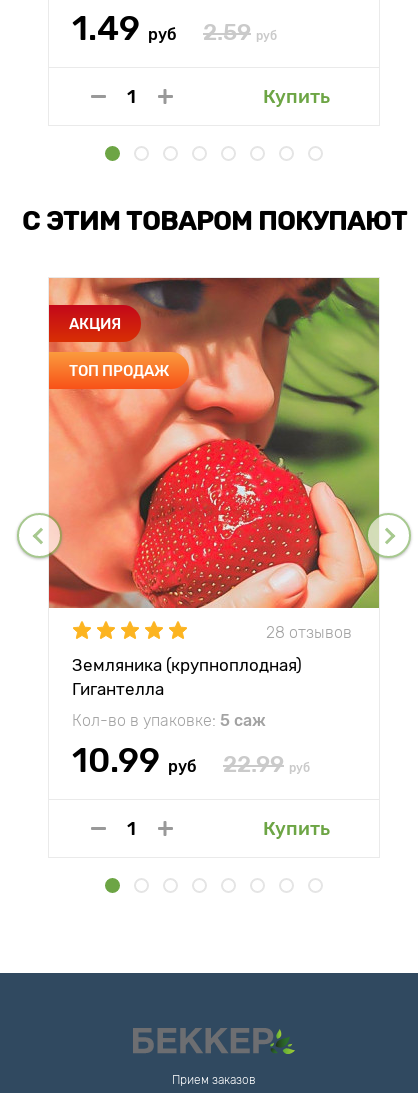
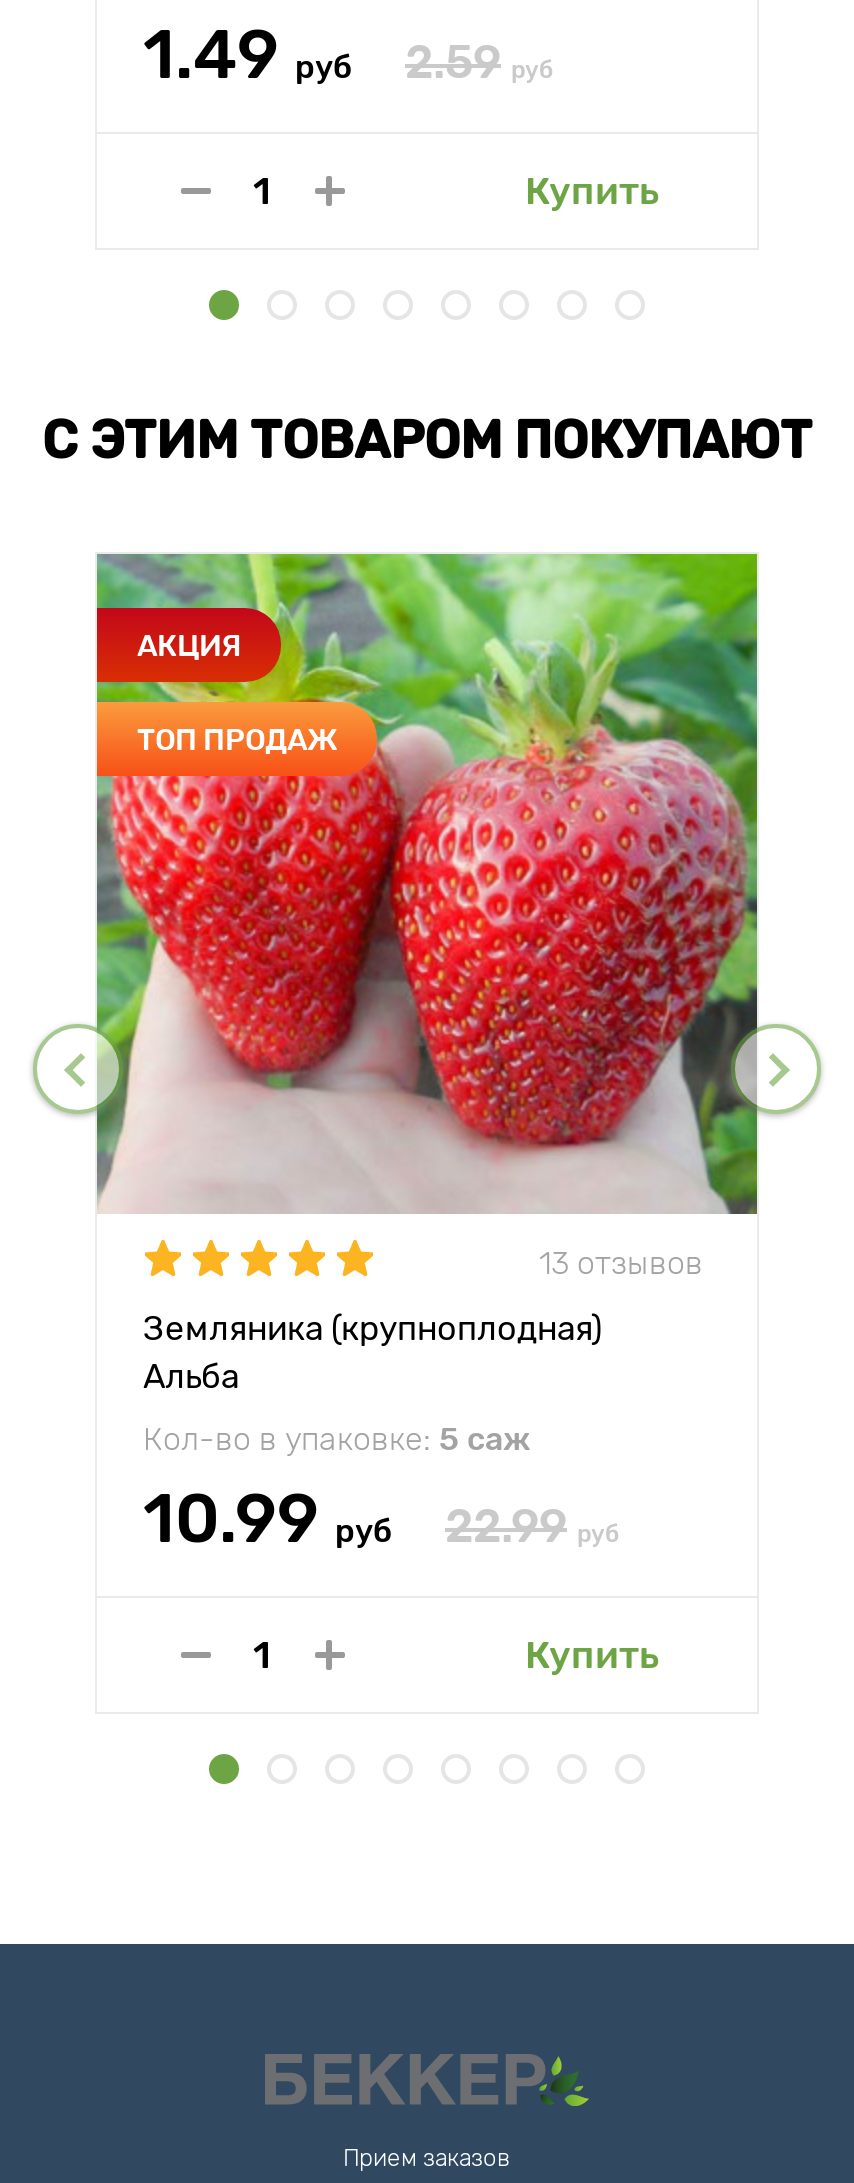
- [image]
- 28 отзывов
+ [image]
+ 13 отзывов

- Гигантелла
+ Альба
